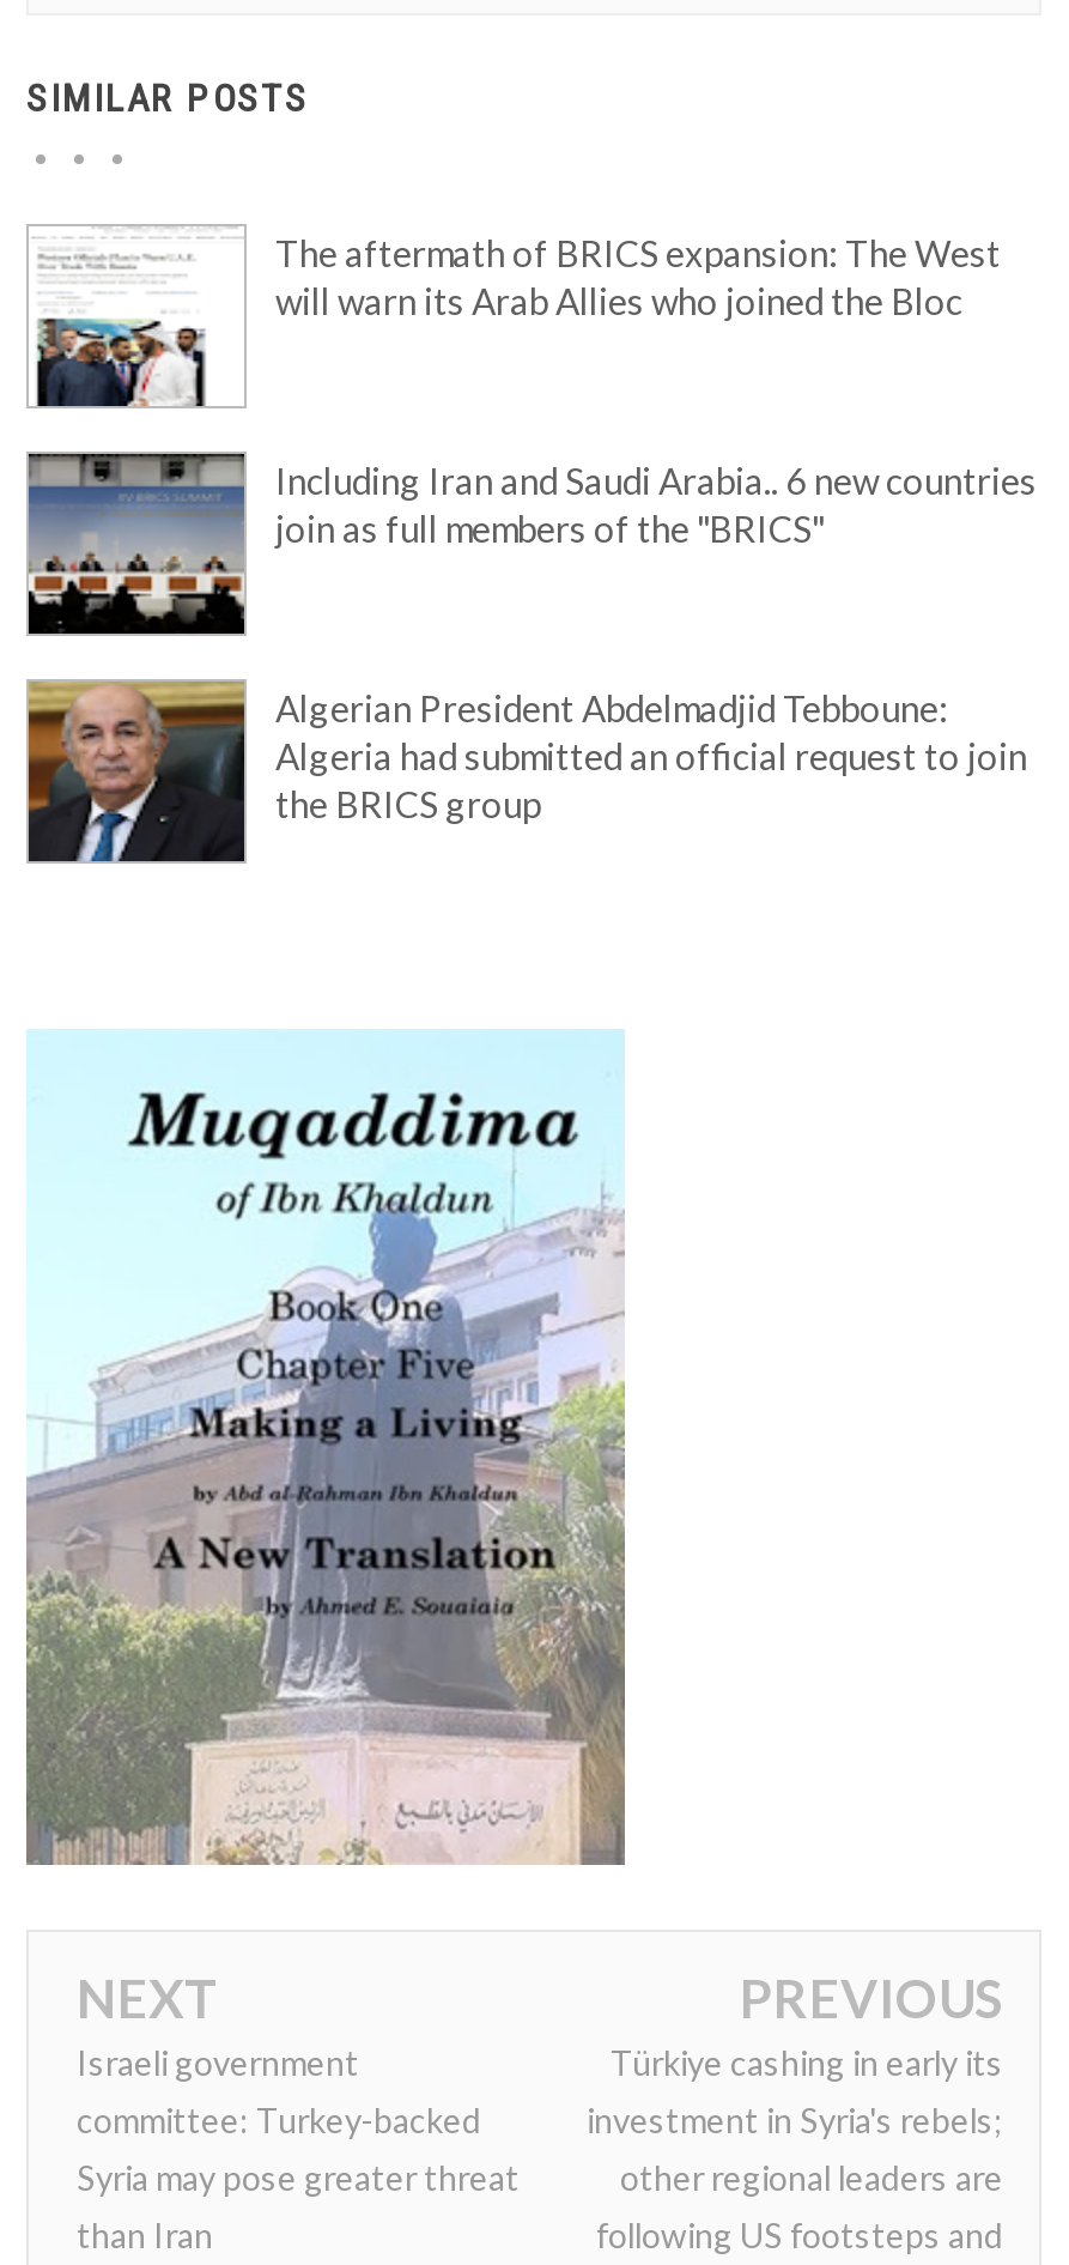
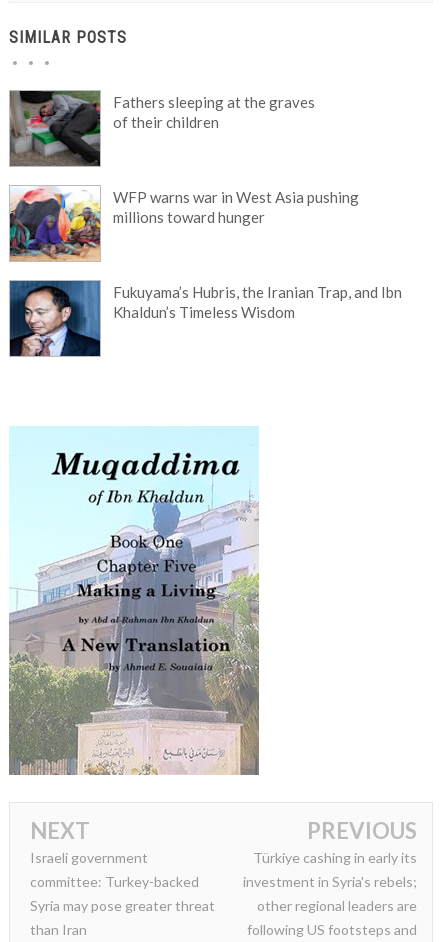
- [image]
- The aftermath of BRICS expansion: The West
- will warn its Arab Allies who joined the Bloc
+ [image]
+ Fathers sleeping at the graves
+ of their children

- [image]
- Including Iran and Saudi Arabia.. 6 new countries
- join as full members of the "BRICS"
+ [image]
+ WFP warns war in West Asia pushing
+ millions toward hunger

- [image]
- Algerian President Abdelmadjid Tebboune:
- Algeria had submitted an official request to join
- the BRICS group
+ [image]
+ Fukuyama’s Hubris, the Iranian Trap, and Ibn
+ Khaldun’s Timeless Wisdom
